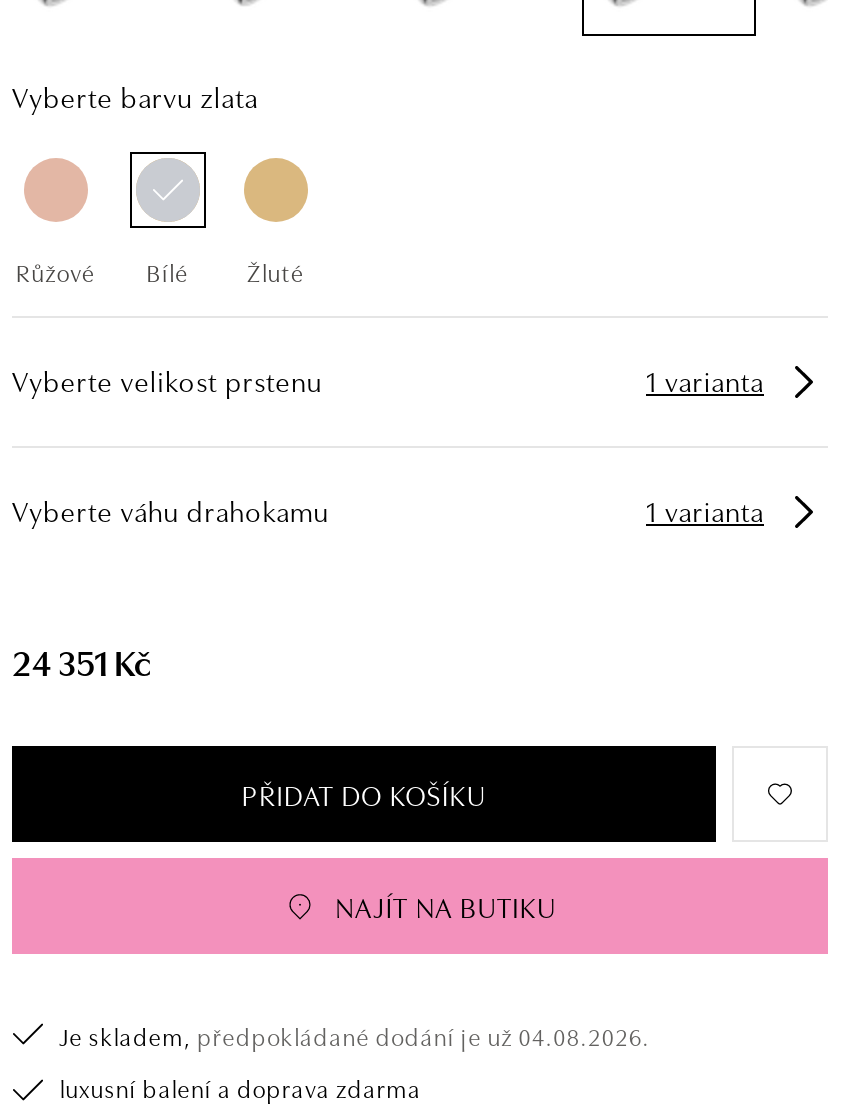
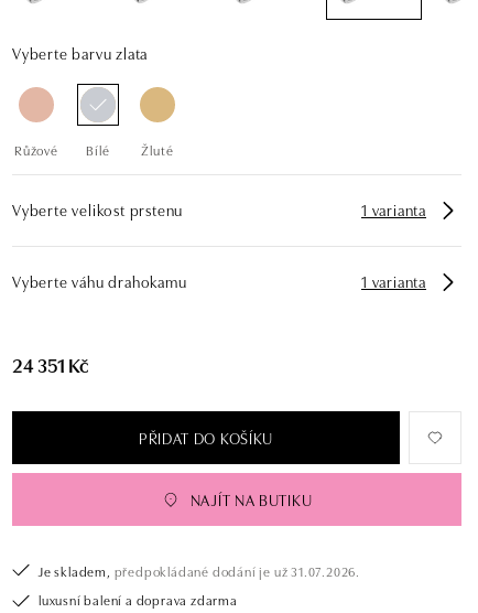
- Je skladem, předpokládané dodání je už 04.08.2026.
+ Je skladem, předpokládané dodání je už 31.07.2026.
